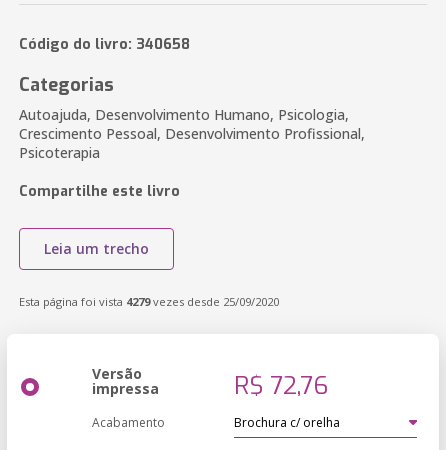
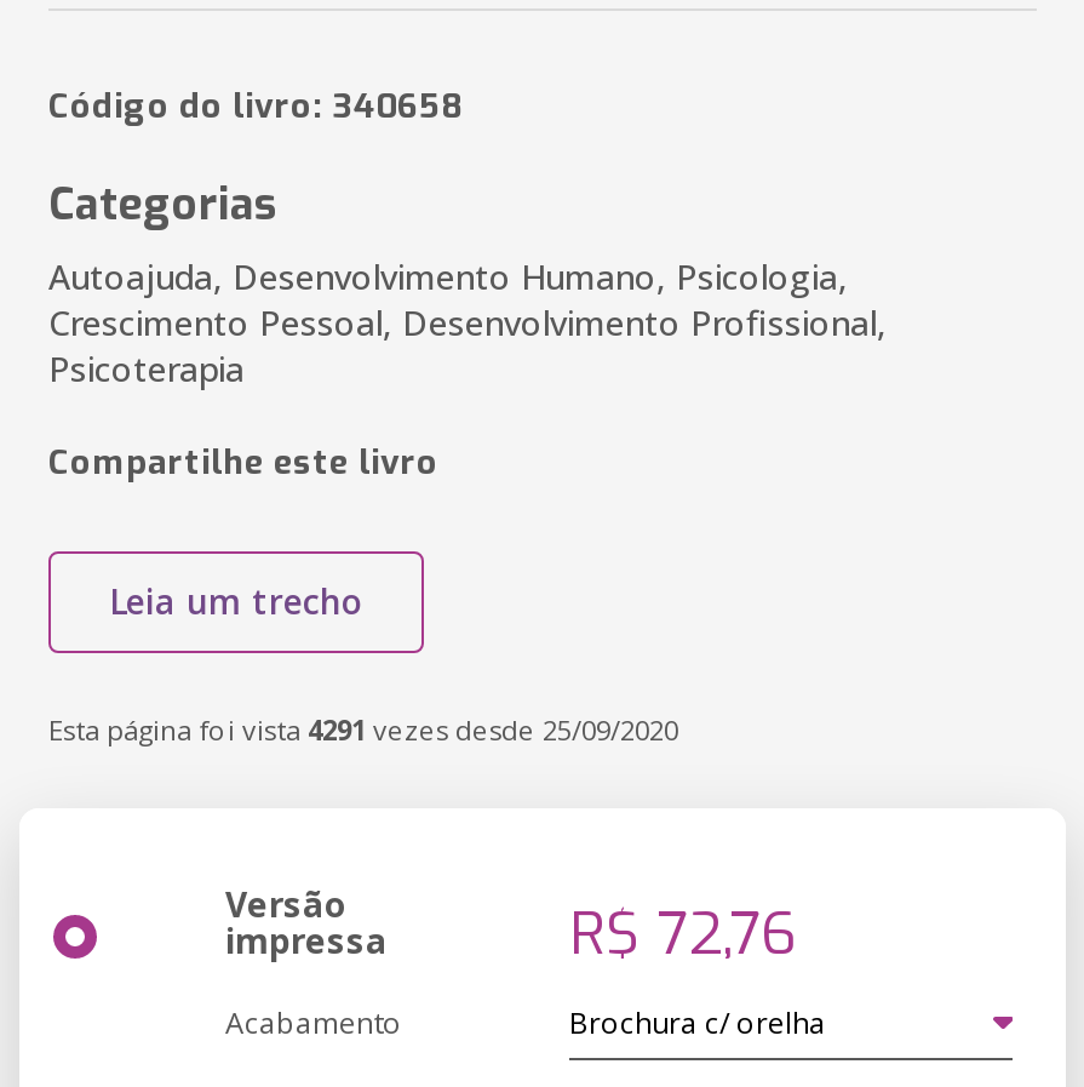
- Esta página foi vista 4279 vezes desde 25/09/2020
+ Esta página foi vista 4291 vezes desde 25/09/2020
